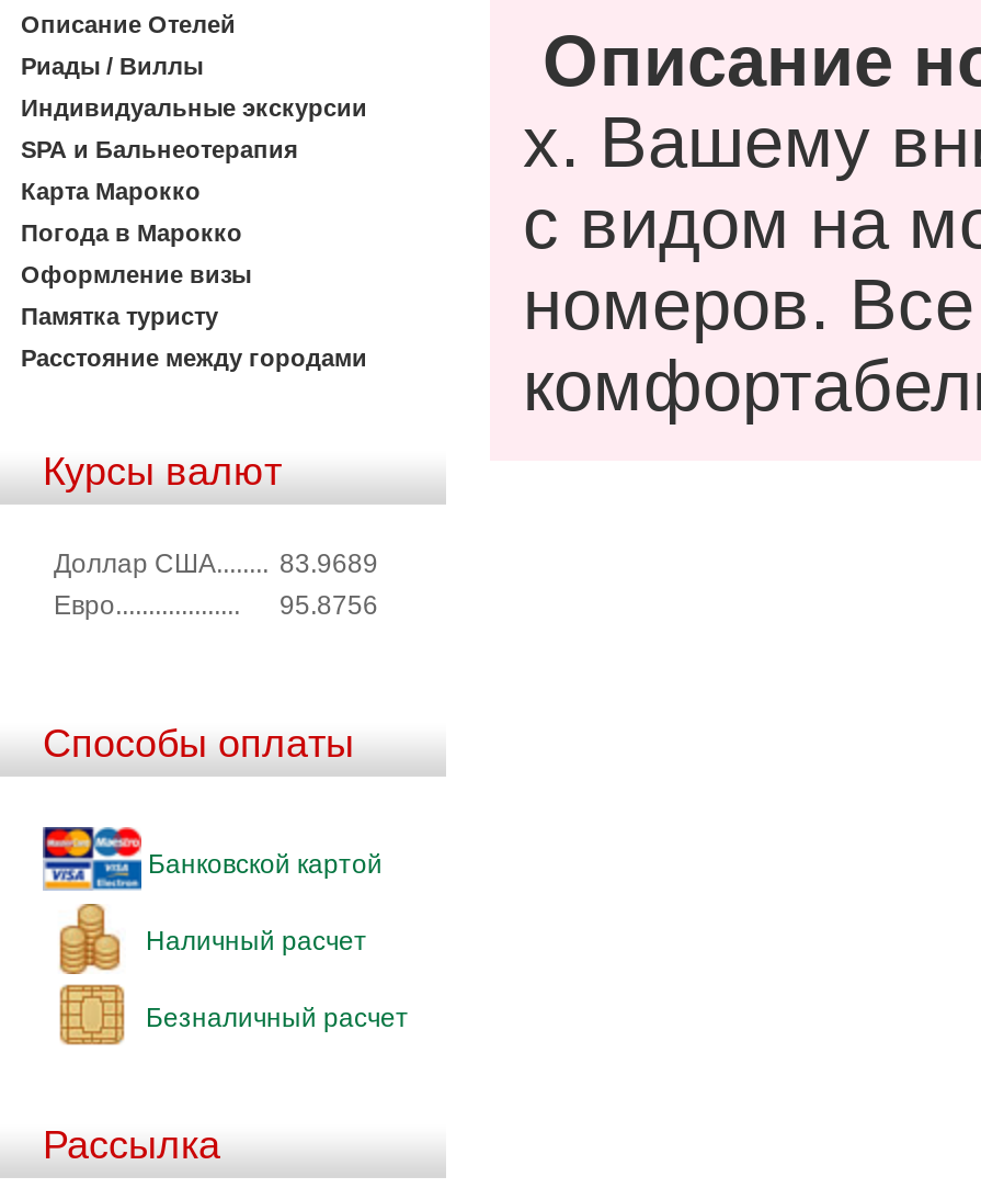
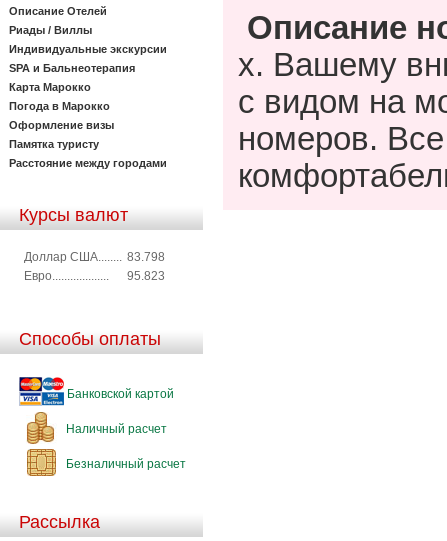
- Доллар США........ 83.9689
+ Доллар США........ 83.798

- Евро................... 95.8756
+ Евро................... 95.823
